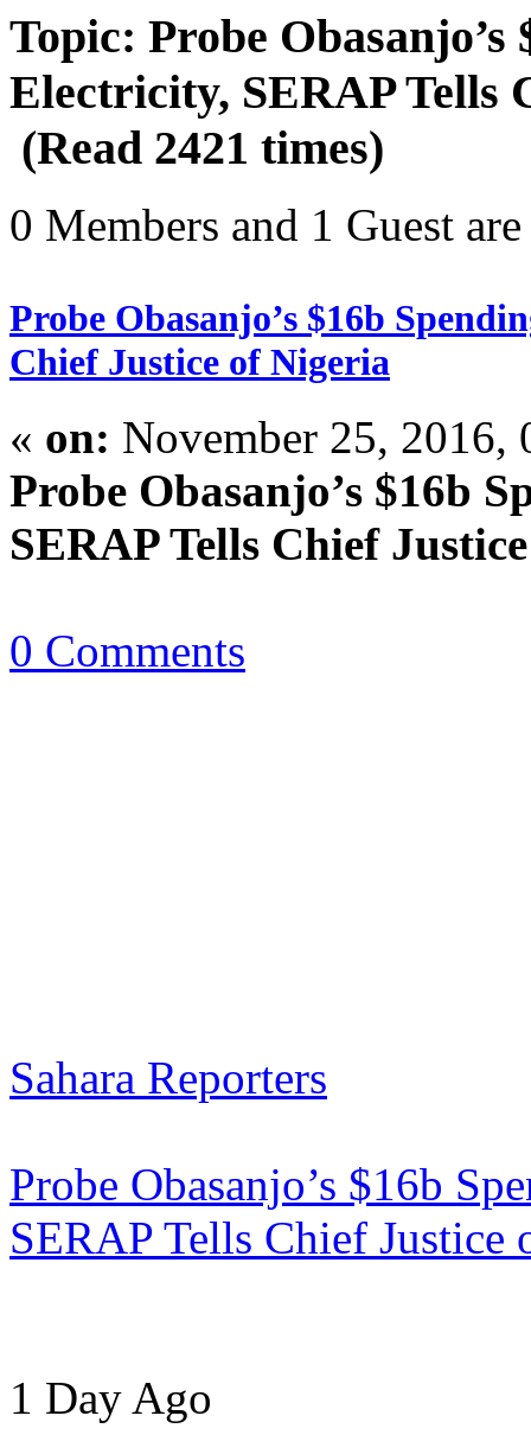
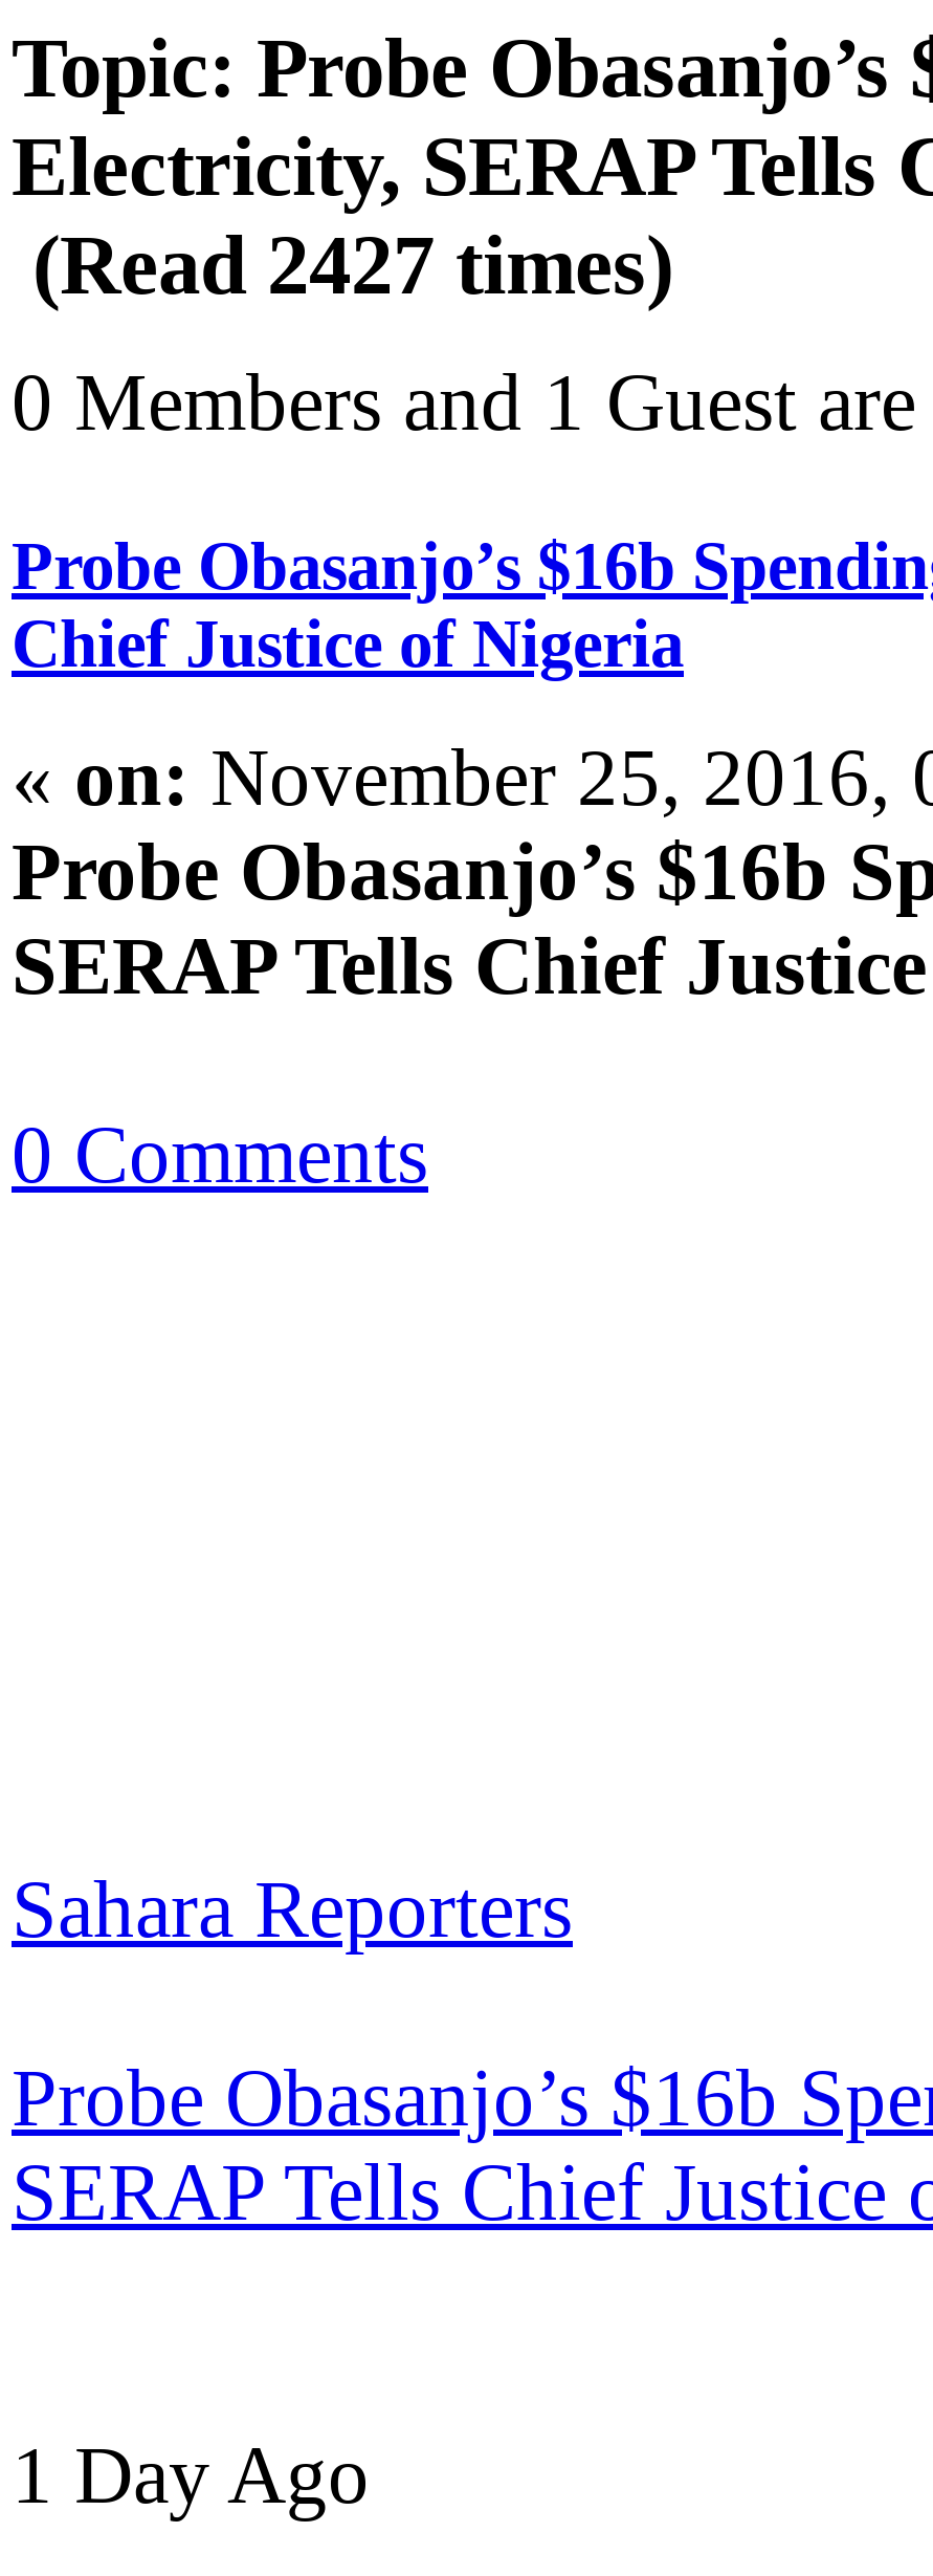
- (Read 2421 times)
+ (Read 2427 times)
